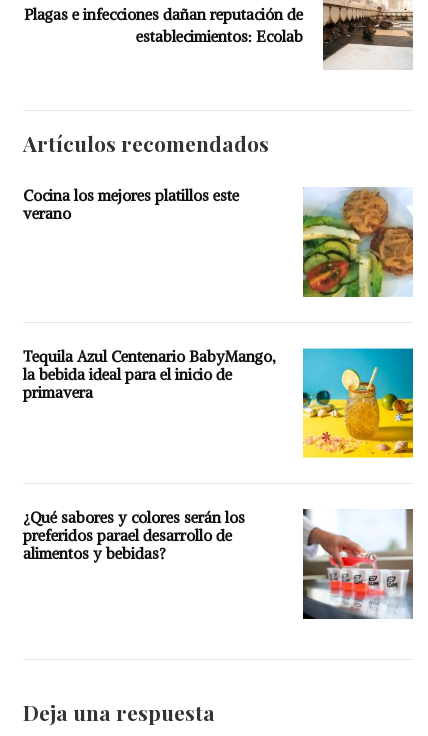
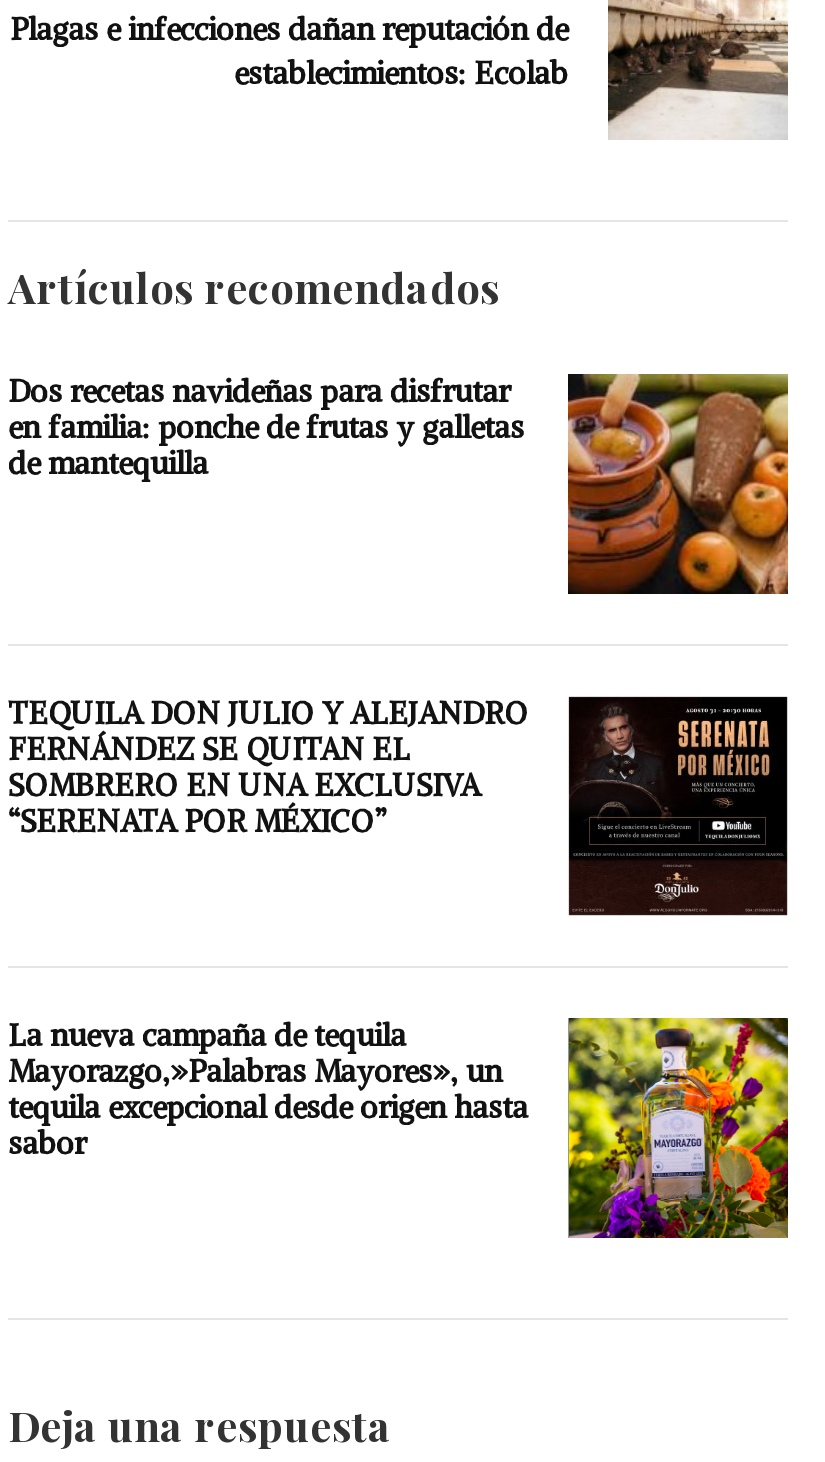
- Cocina los mejores platillos este
- verano
+ Dos recetas navideñas para disfrutar
+ en familia: ponche de frutas y galletas
+ de mantequilla

- [image]
+ [image]

- [image]
- Tequila Azul Centenario BabyMango,
- la bebida ideal para el inicio de
- primavera
+ [image]
+ TEQUILA DON JULIO Y ALEJANDRO
+ FERNÁNDEZ SE QUITAN EL
+ SOMBRERO EN UNA EXCLUSIVA
+ “SERENATA POR MÉXICO”

- ¿Qué sabores y colores serán los
- preferidos parael desarrollo de
- alimentos y bebidas?
+ La nueva campaña de tequila
+ Mayorazgo,»Palabras Mayores», un
+ tequila excepcional desde origen hasta
+ sabor

- [image]
+ [image]
